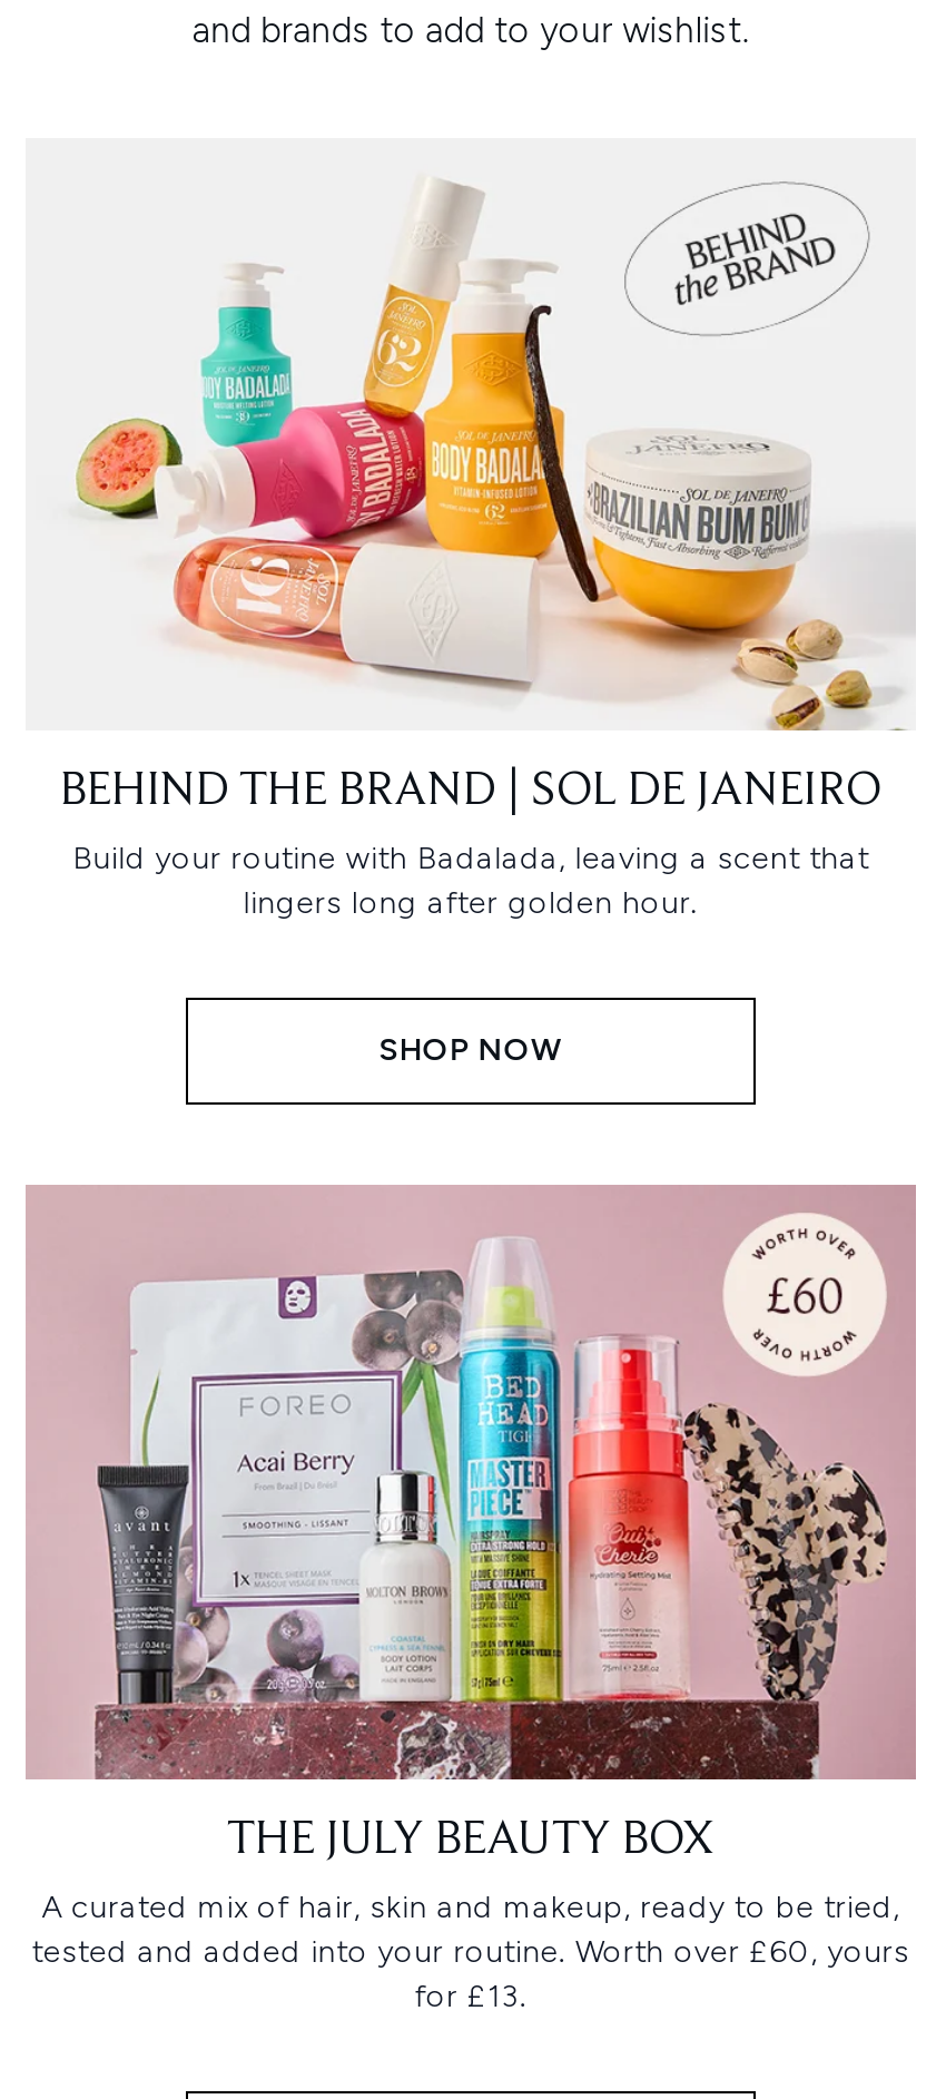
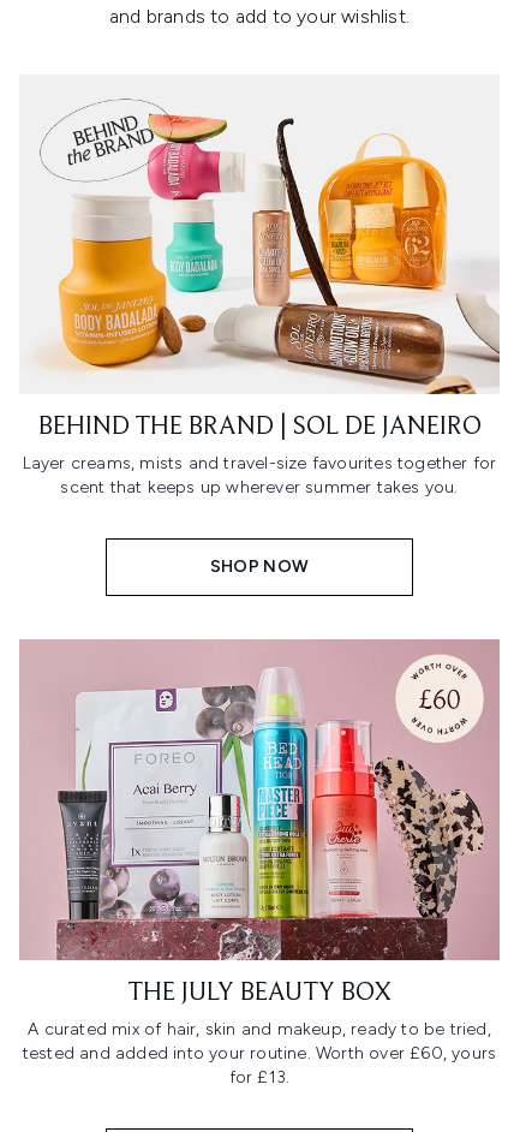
- [image]
+ [image]

- Build your routine with Badalada, leaving a scent that
- lingers long after golden hour.
+ Layer creams, mists and travel-size favourites together for
+ scent that keeps up wherever summer takes you.
